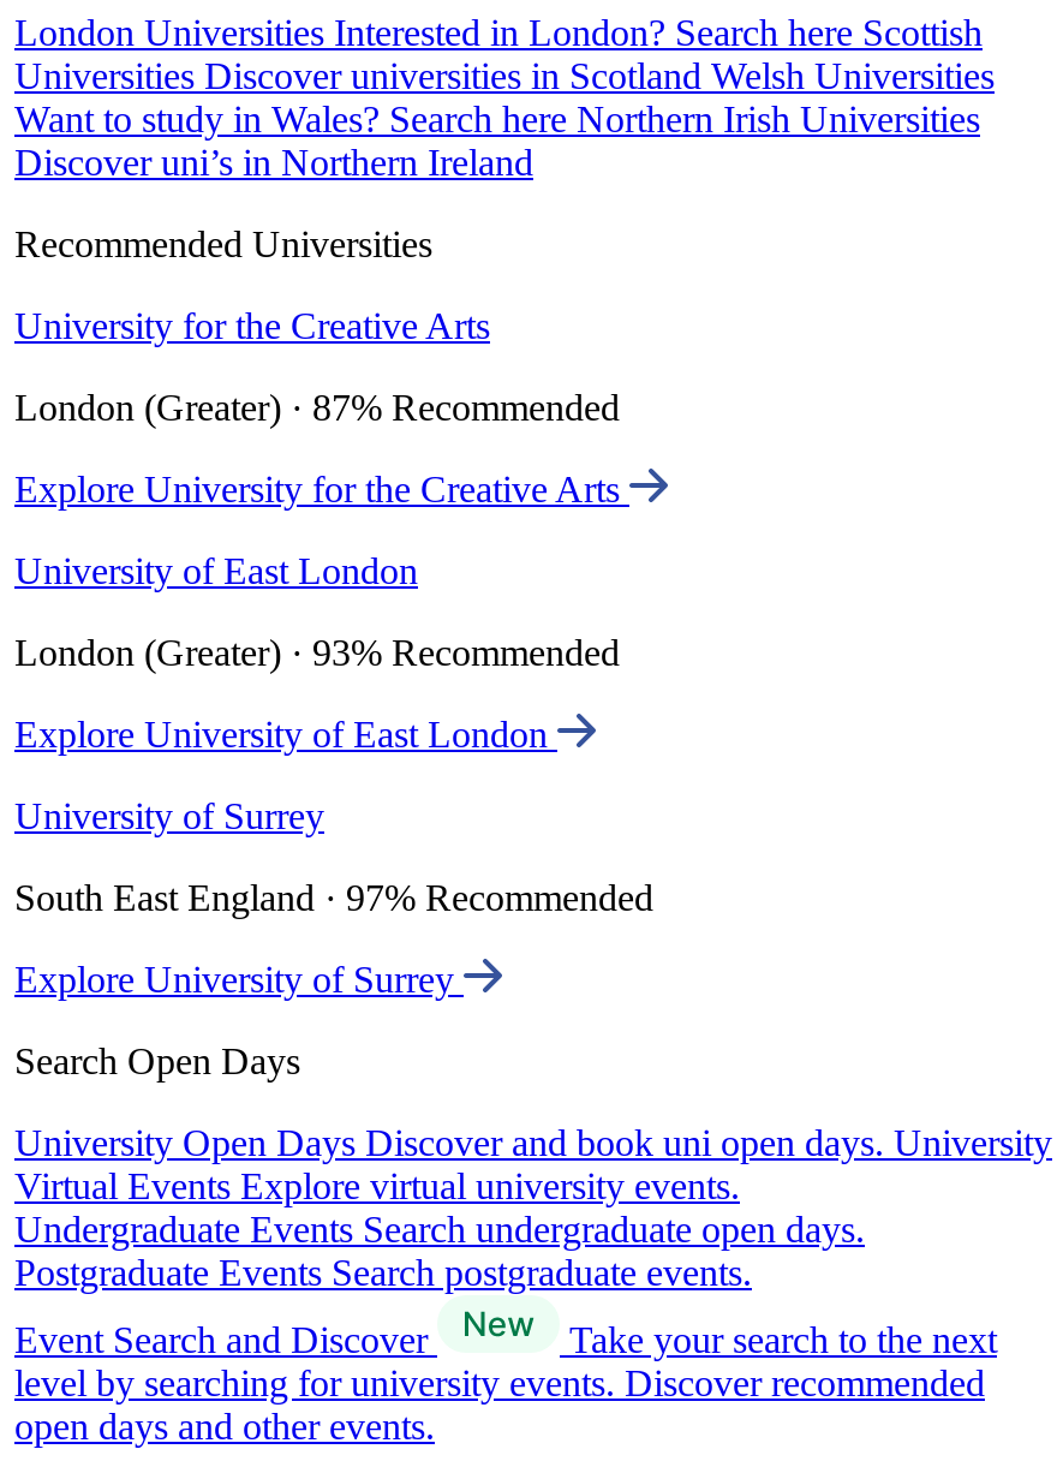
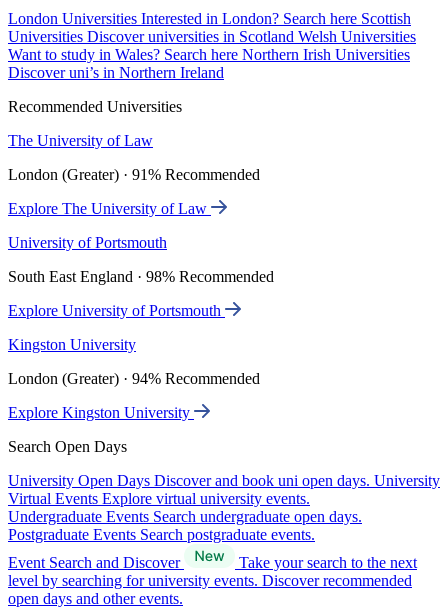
- University for the Creative Arts
+ The University of Law

- London (Greater) · 87% Recommended
+ London (Greater) · 91% Recommended

- Explore University for the Creative Arts
+ Explore The University of Law

- University of East London
+ University of Portsmouth

- London (Greater) · 93% Recommended
+ South East England · 98% Recommended

- Explore University of East London
+ Explore University of Portsmouth

- University of Surrey
+ Kingston University

- South East England · 97% Recommended
+ London (Greater) · 94% Recommended

- Explore University of Surrey
+ Explore Kingston University
